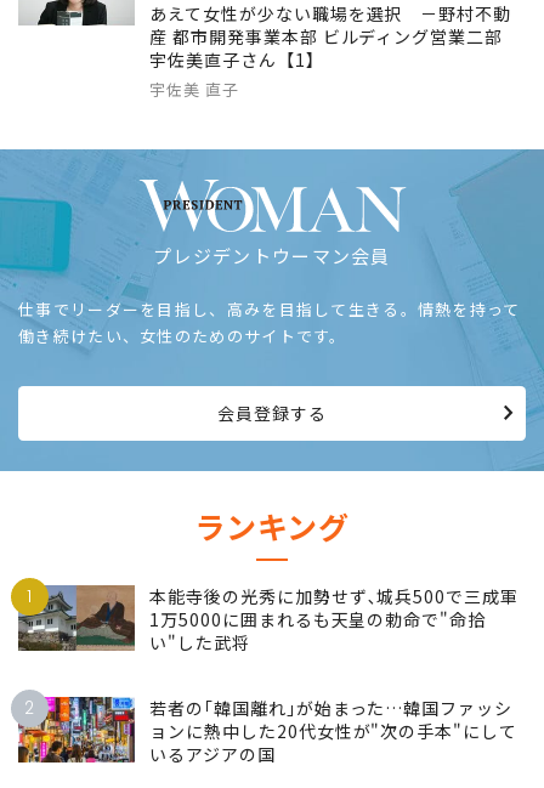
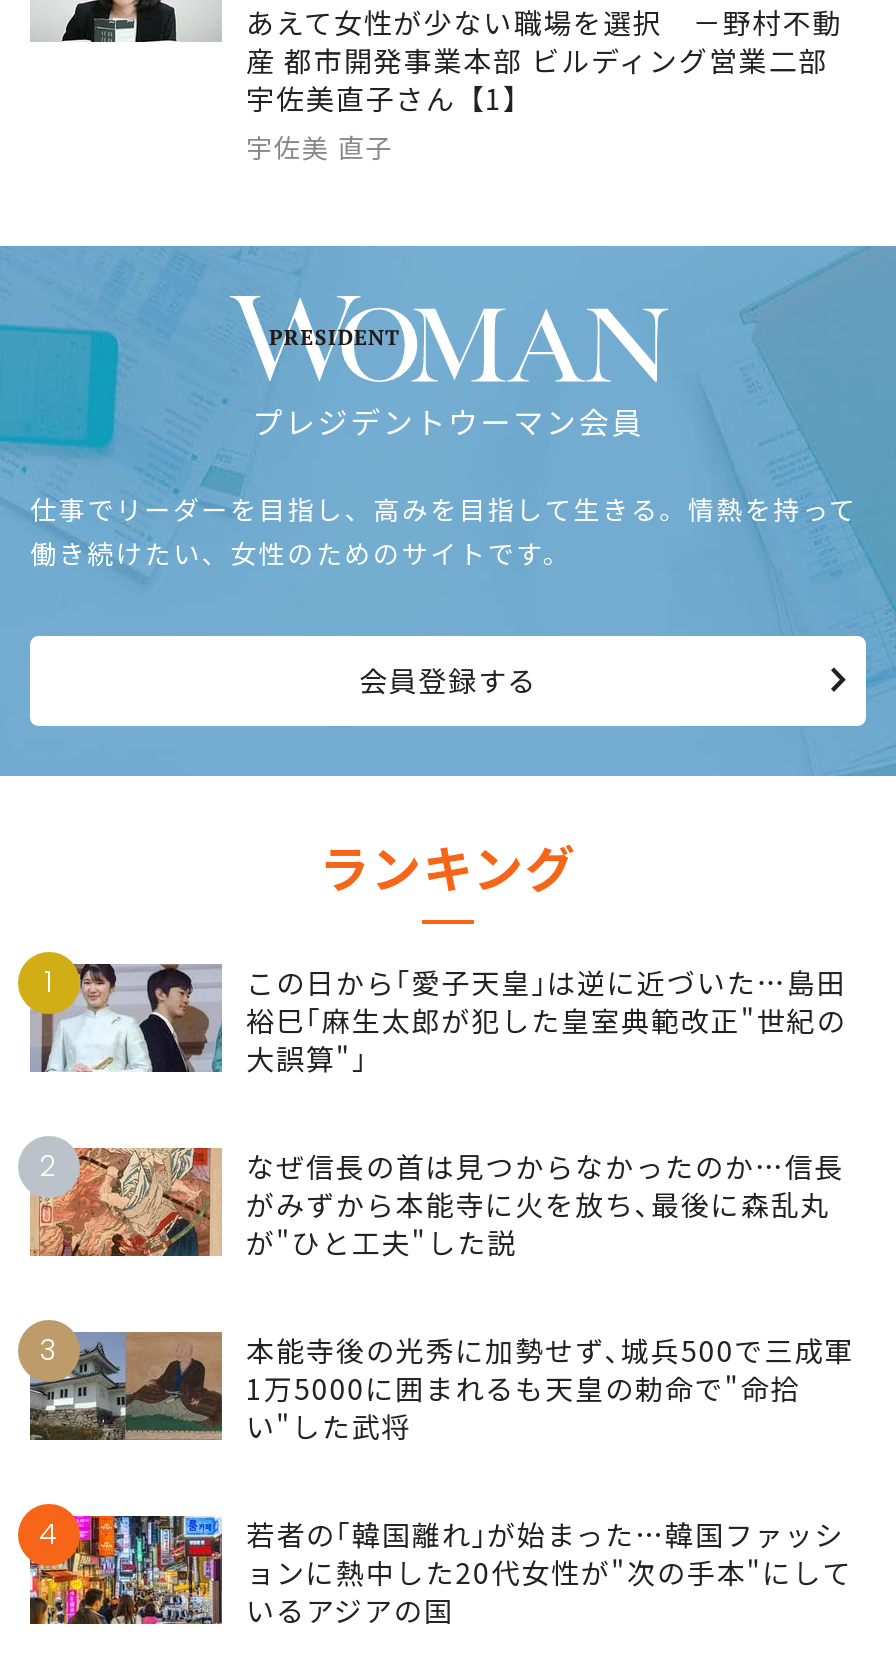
+ [image]
+ この日から｢愛子天皇｣は逆に近づいた…島田
+ 裕巳｢麻生太郎が犯した皇室典範改正"世紀の
+ 大誤算"｣
+ 2
+ なぜ信長の首は見つからなかったのか…信長
+ がみずから本能寺に火を放ち､最後に森乱丸
+ が"ひと工夫"した説
+ 3

- 2
+ 4
